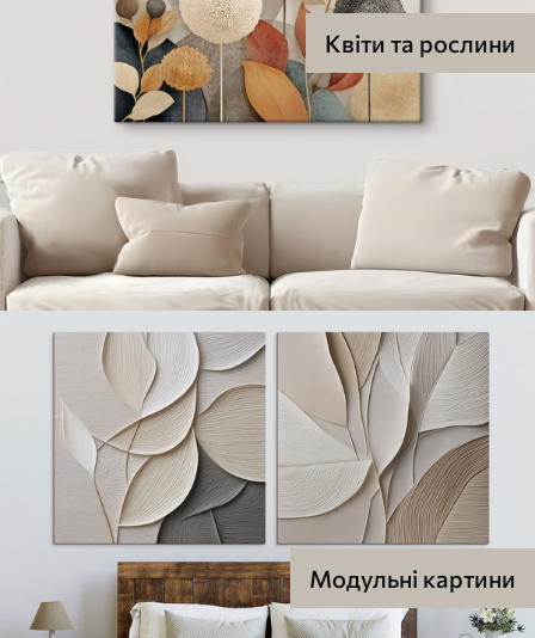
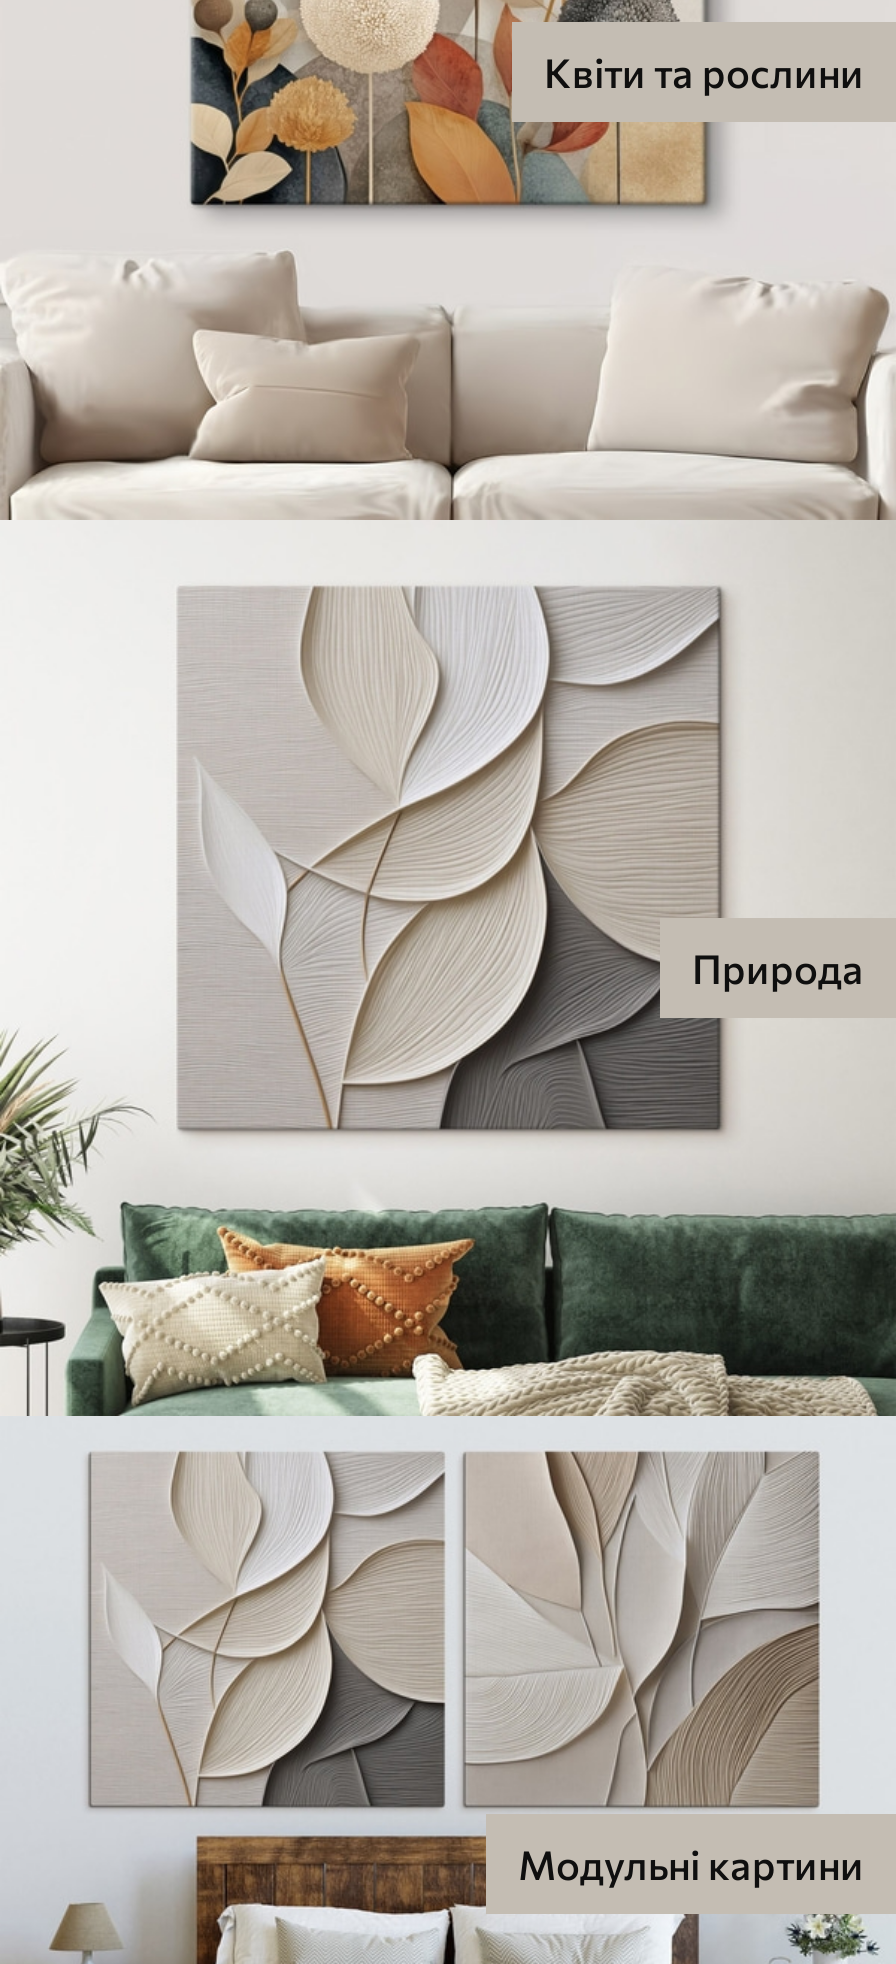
+ [image]
+ Природа
